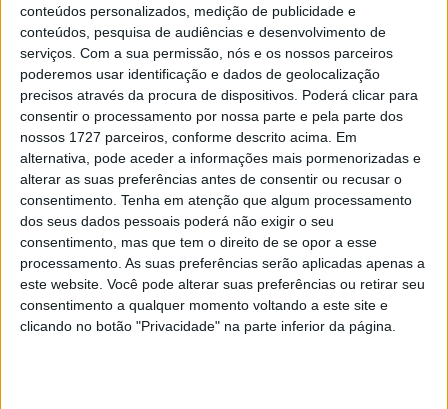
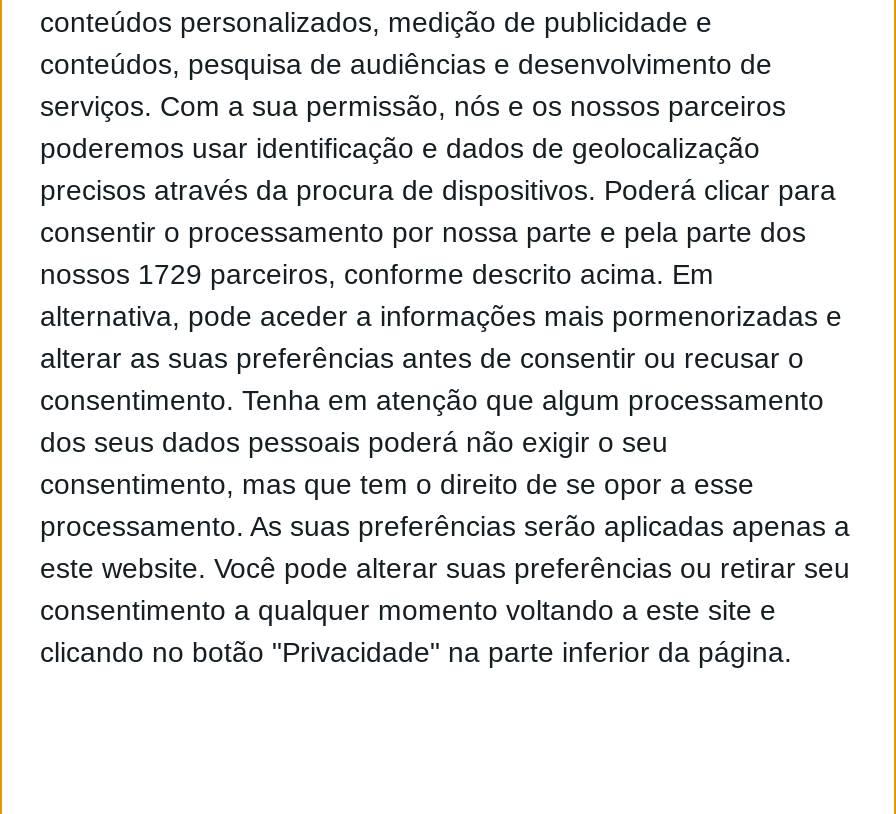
- nossos 1727 parceiros, conforme descrito acima. Em
+ nossos 1729 parceiros, conforme descrito acima. Em
